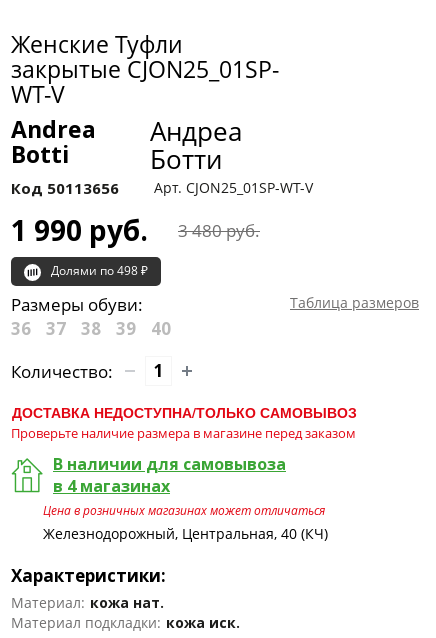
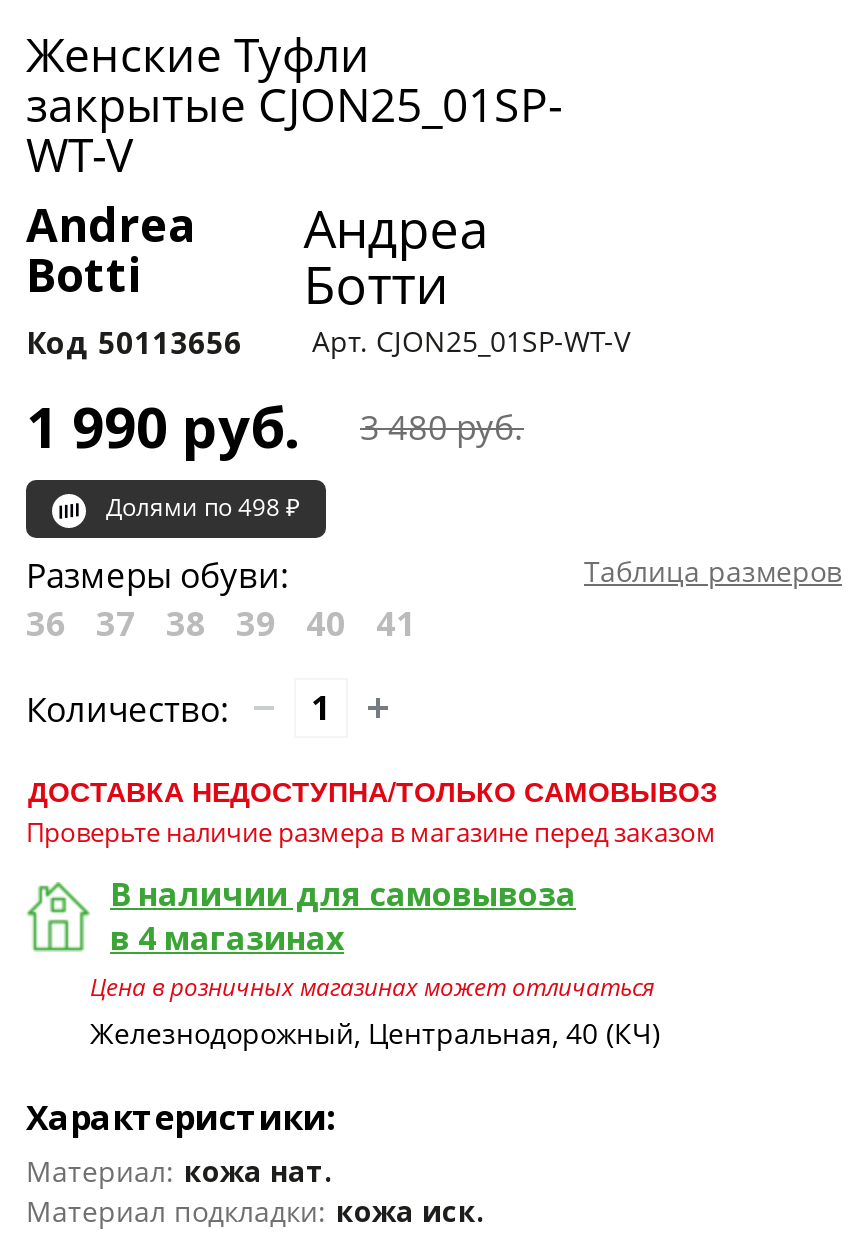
+ 41
